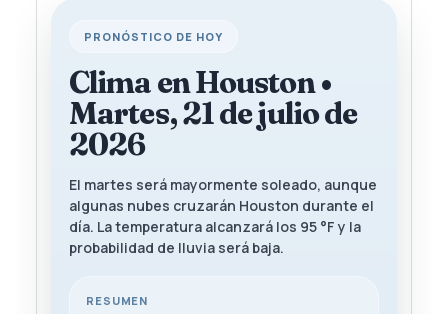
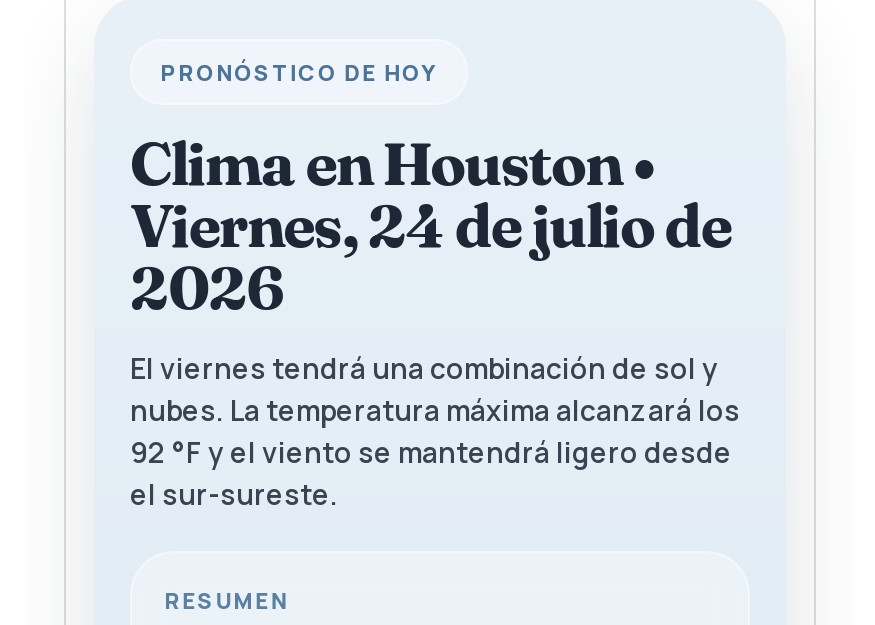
- Martes, 21 de julio de
+ Viernes, 24 de julio de

- El martes será mayormente soleado, aunque
- algunas nubes cruzarán Houston durante el
- día. La temperatura alcanzará los 95 °F y la
- probabilidad de lluvia será baja.
+ El viernes tendrá una combinación de sol y
+ nubes. La temperatura máxima alcanzará los
+ 92 °F y el viento se mantendrá ligero desde
+ el sur-sureste.
